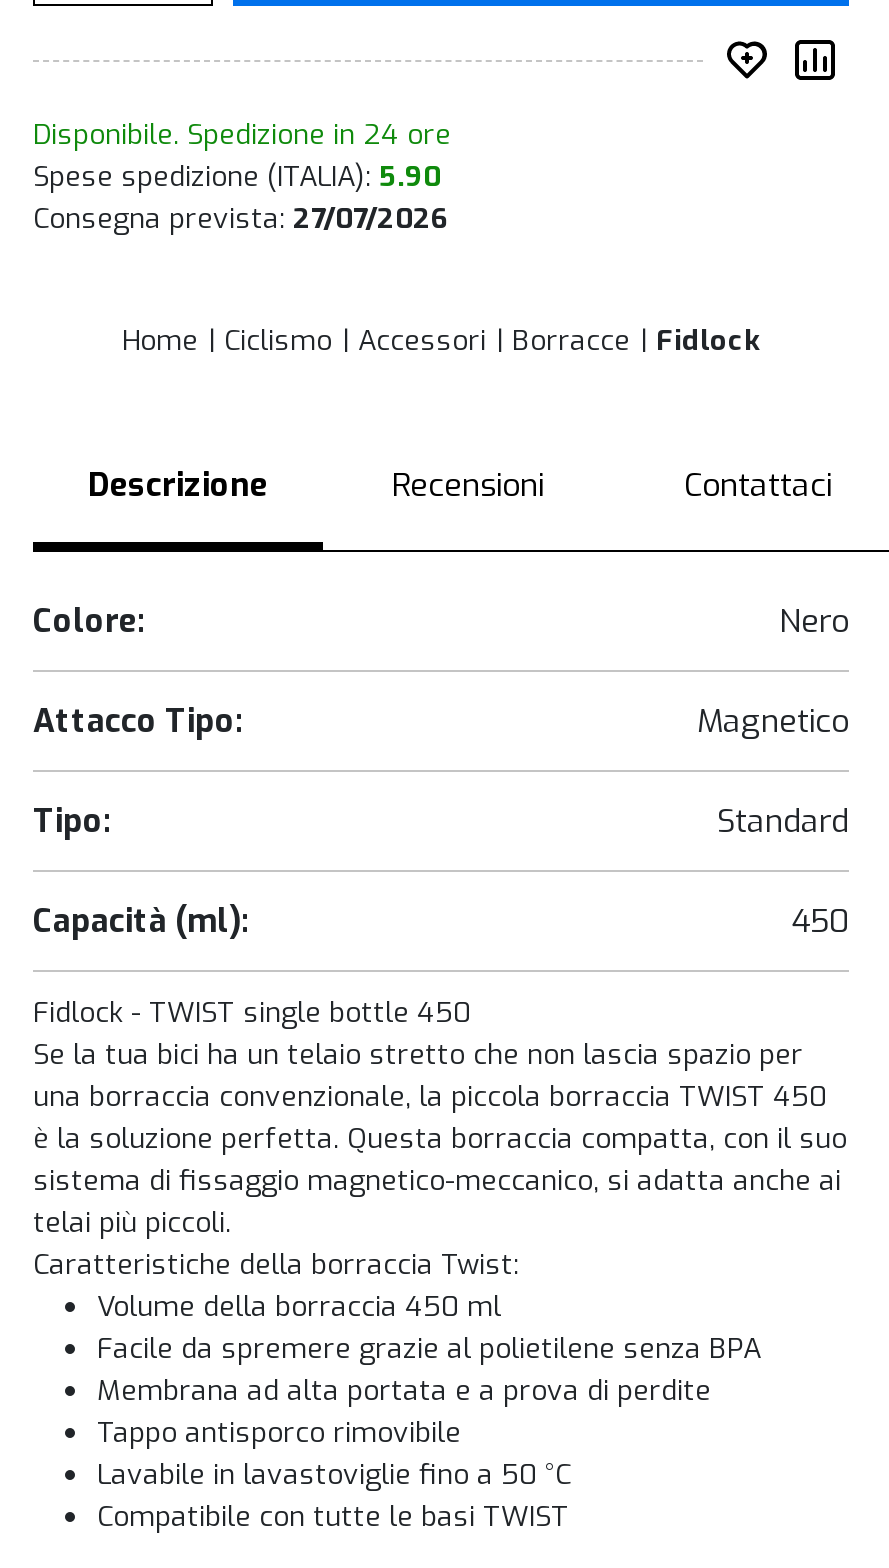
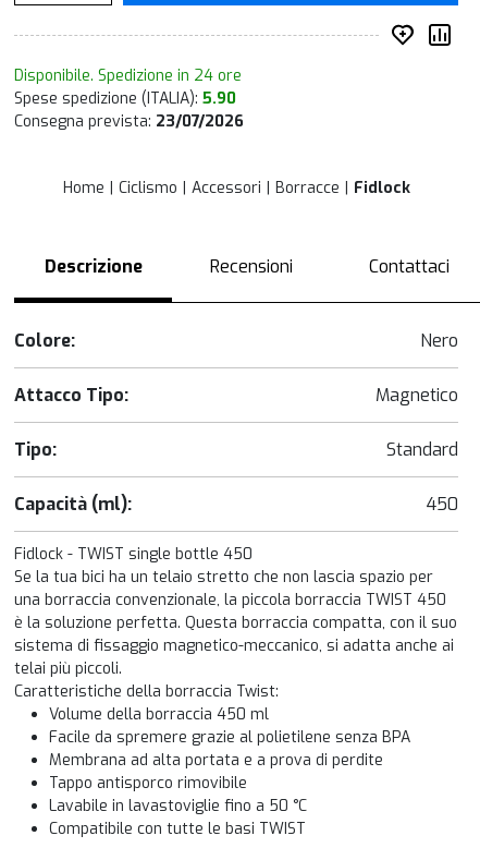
- Consegna prevista: 27/07/2026
+ Consegna prevista: 23/07/2026
